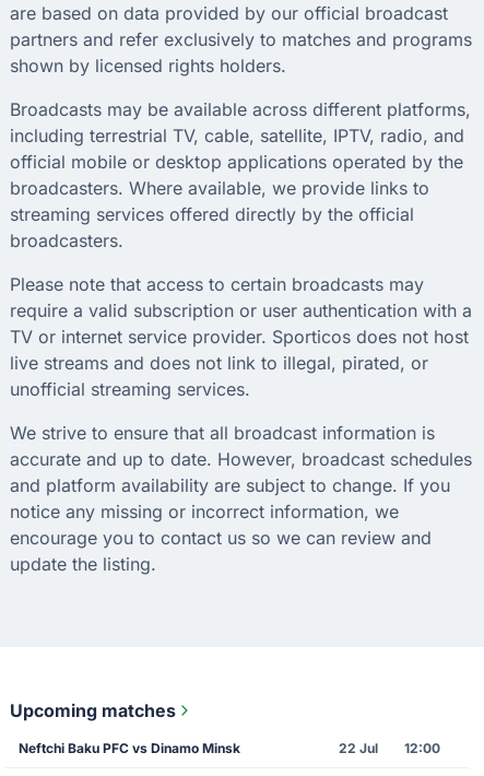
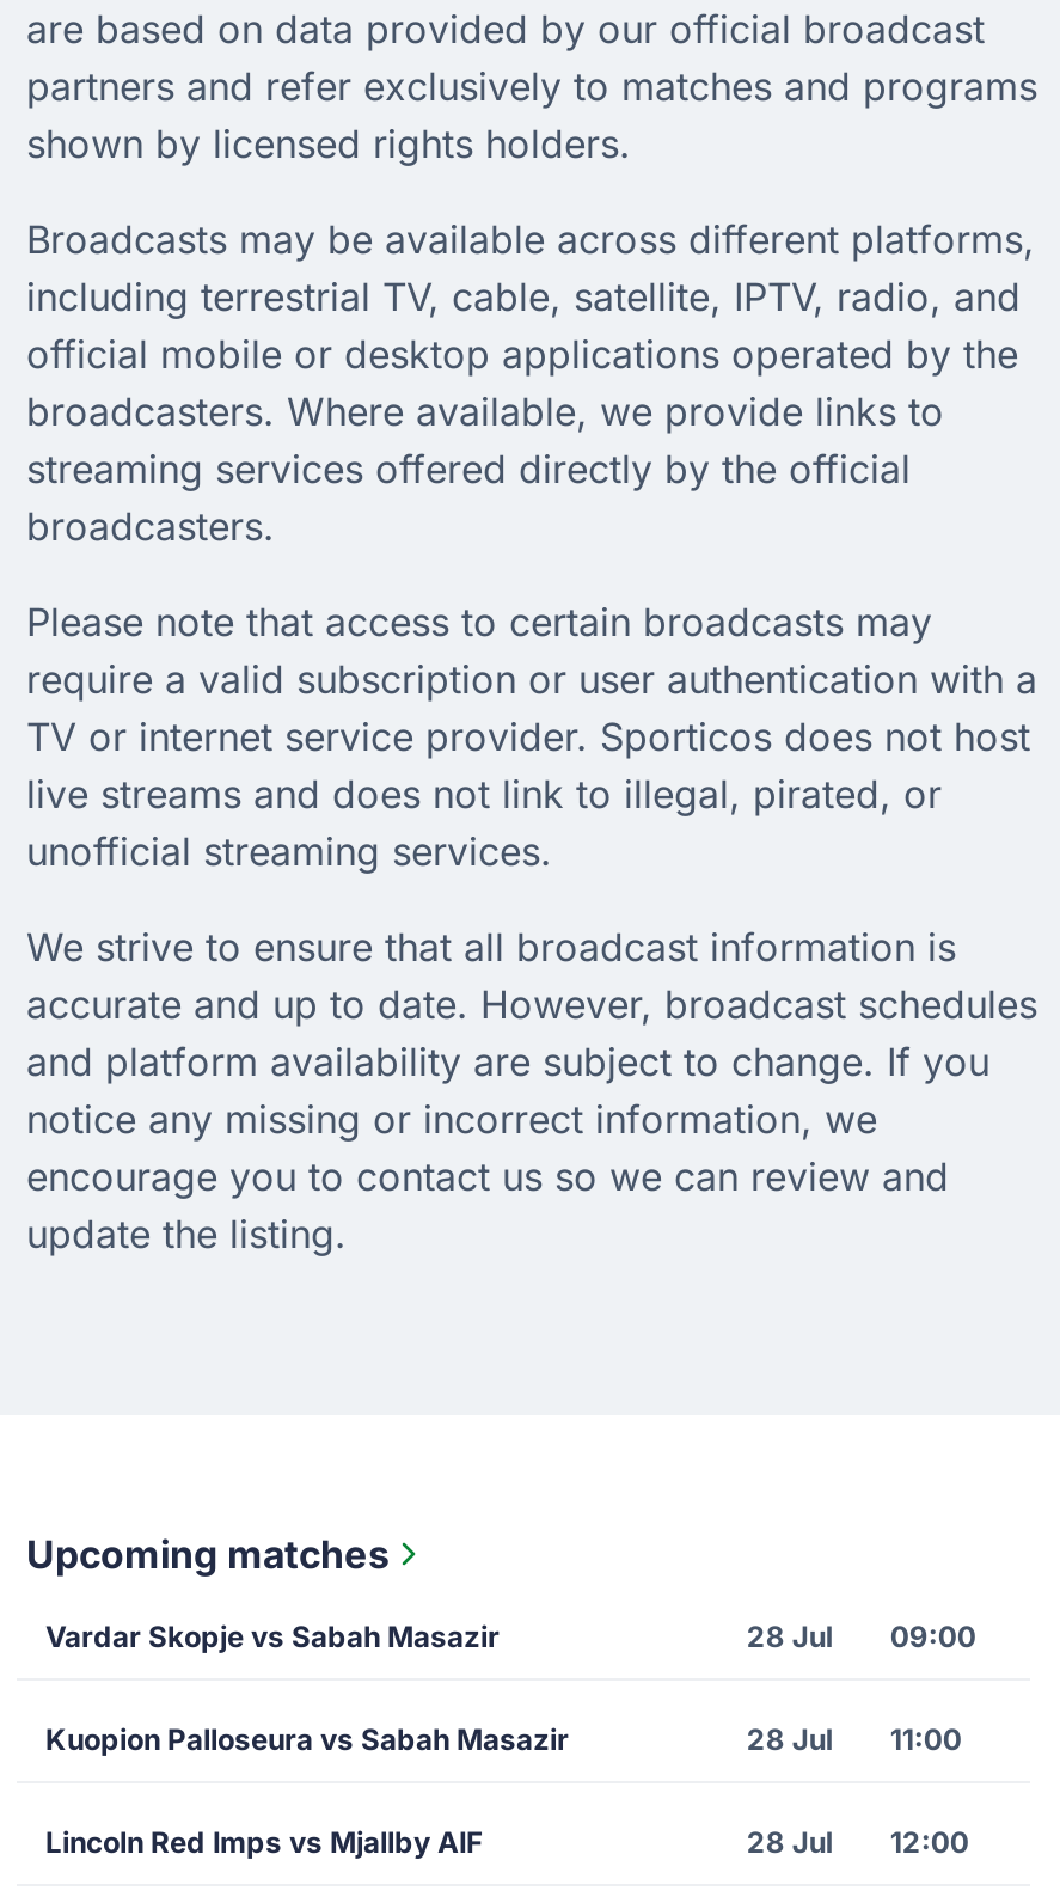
- Neftchi Baku PFC vs Dinamo Minsk
- 22 Jul
+ Vardar Skopje vs Sabah Masazir
+ 28 Jul
+ 09:00
+ Kuopion Palloseura vs Sabah Masazir
+ 28 Jul
+ 11:00
+ Lincoln Red Imps vs Mjallby AIF
+ 28 Jul
